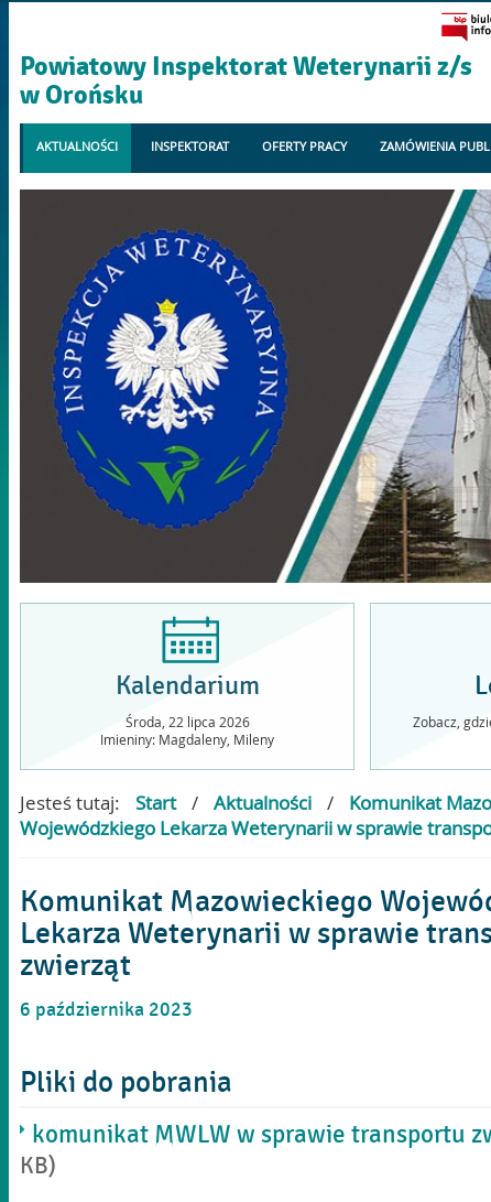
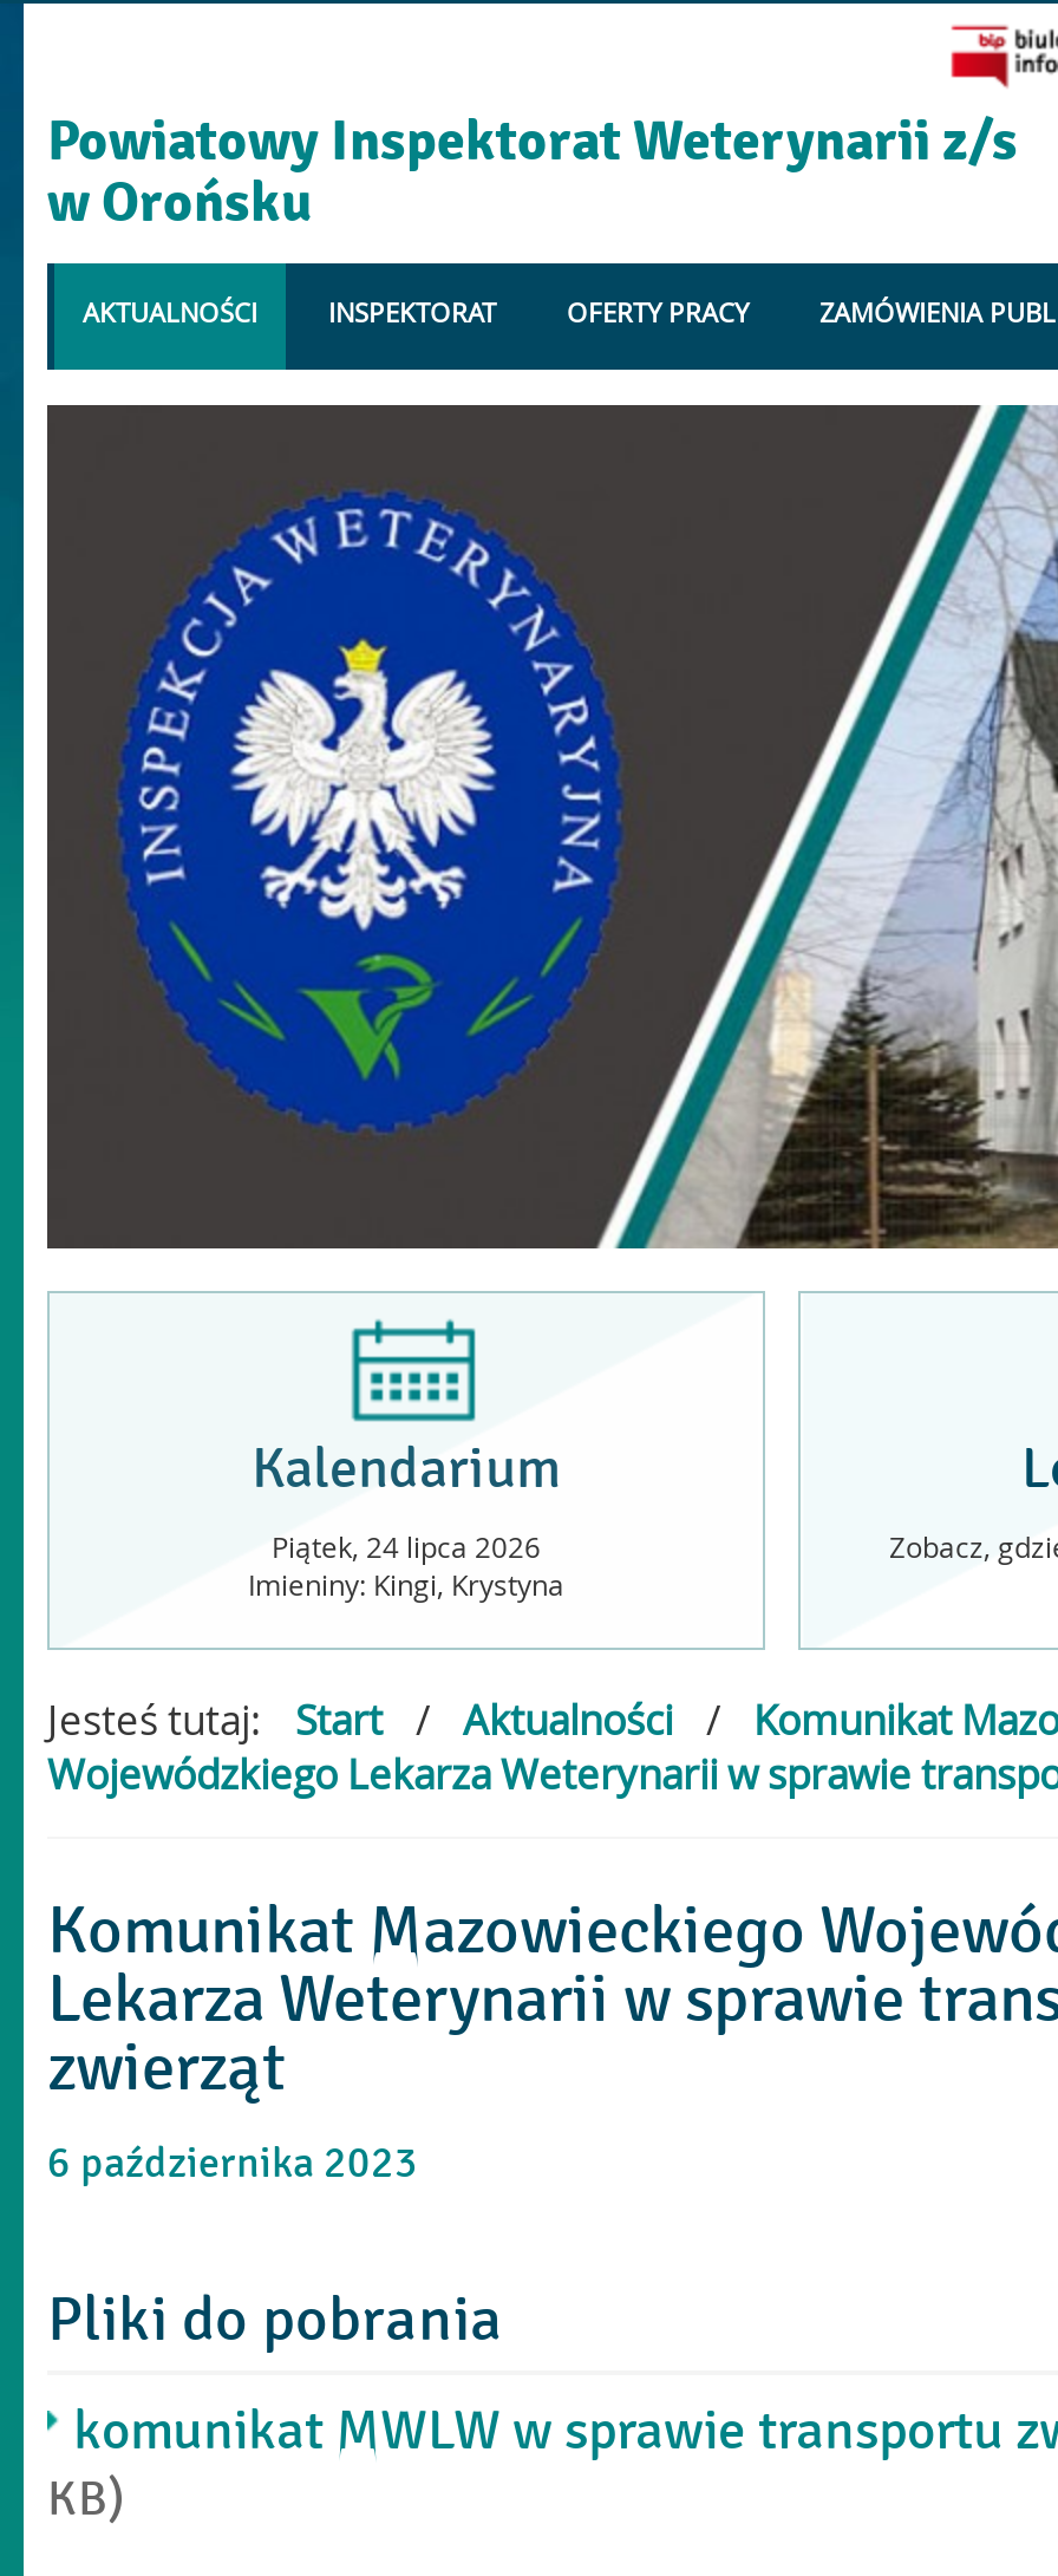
- Środa, 22 lipca 2026
+ Piątek, 24 lipca 2026

- Imieniny: Magdaleny, Mileny
+ Imieniny: Kingi, Krystyna
